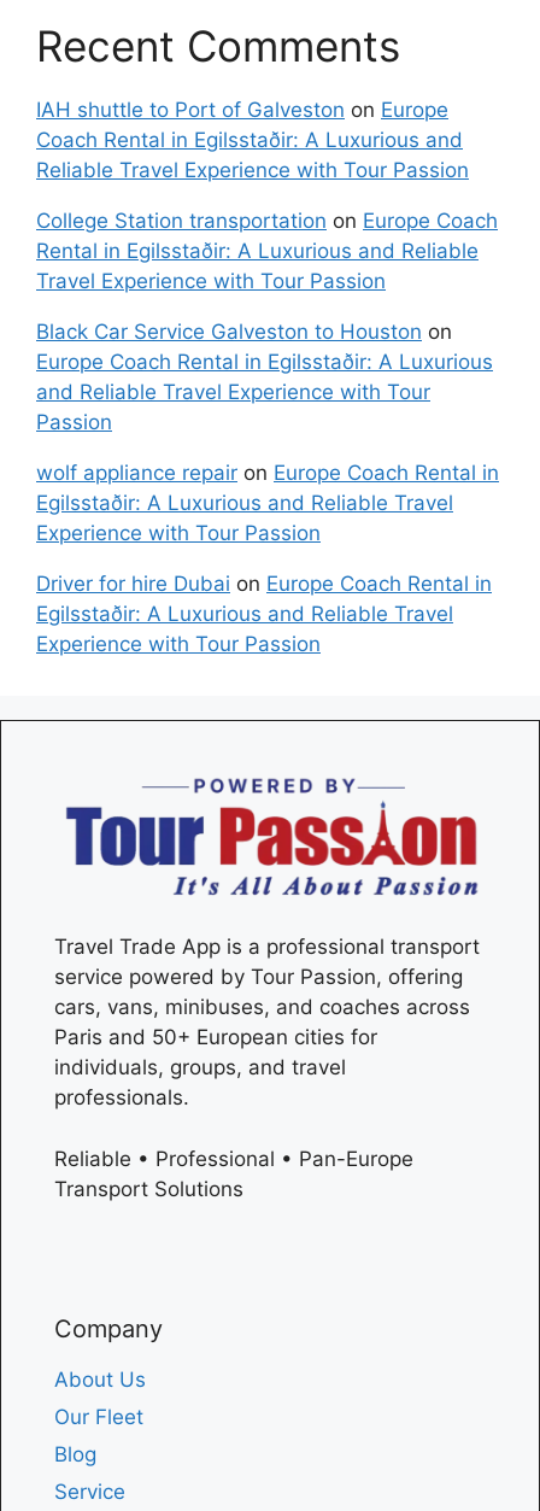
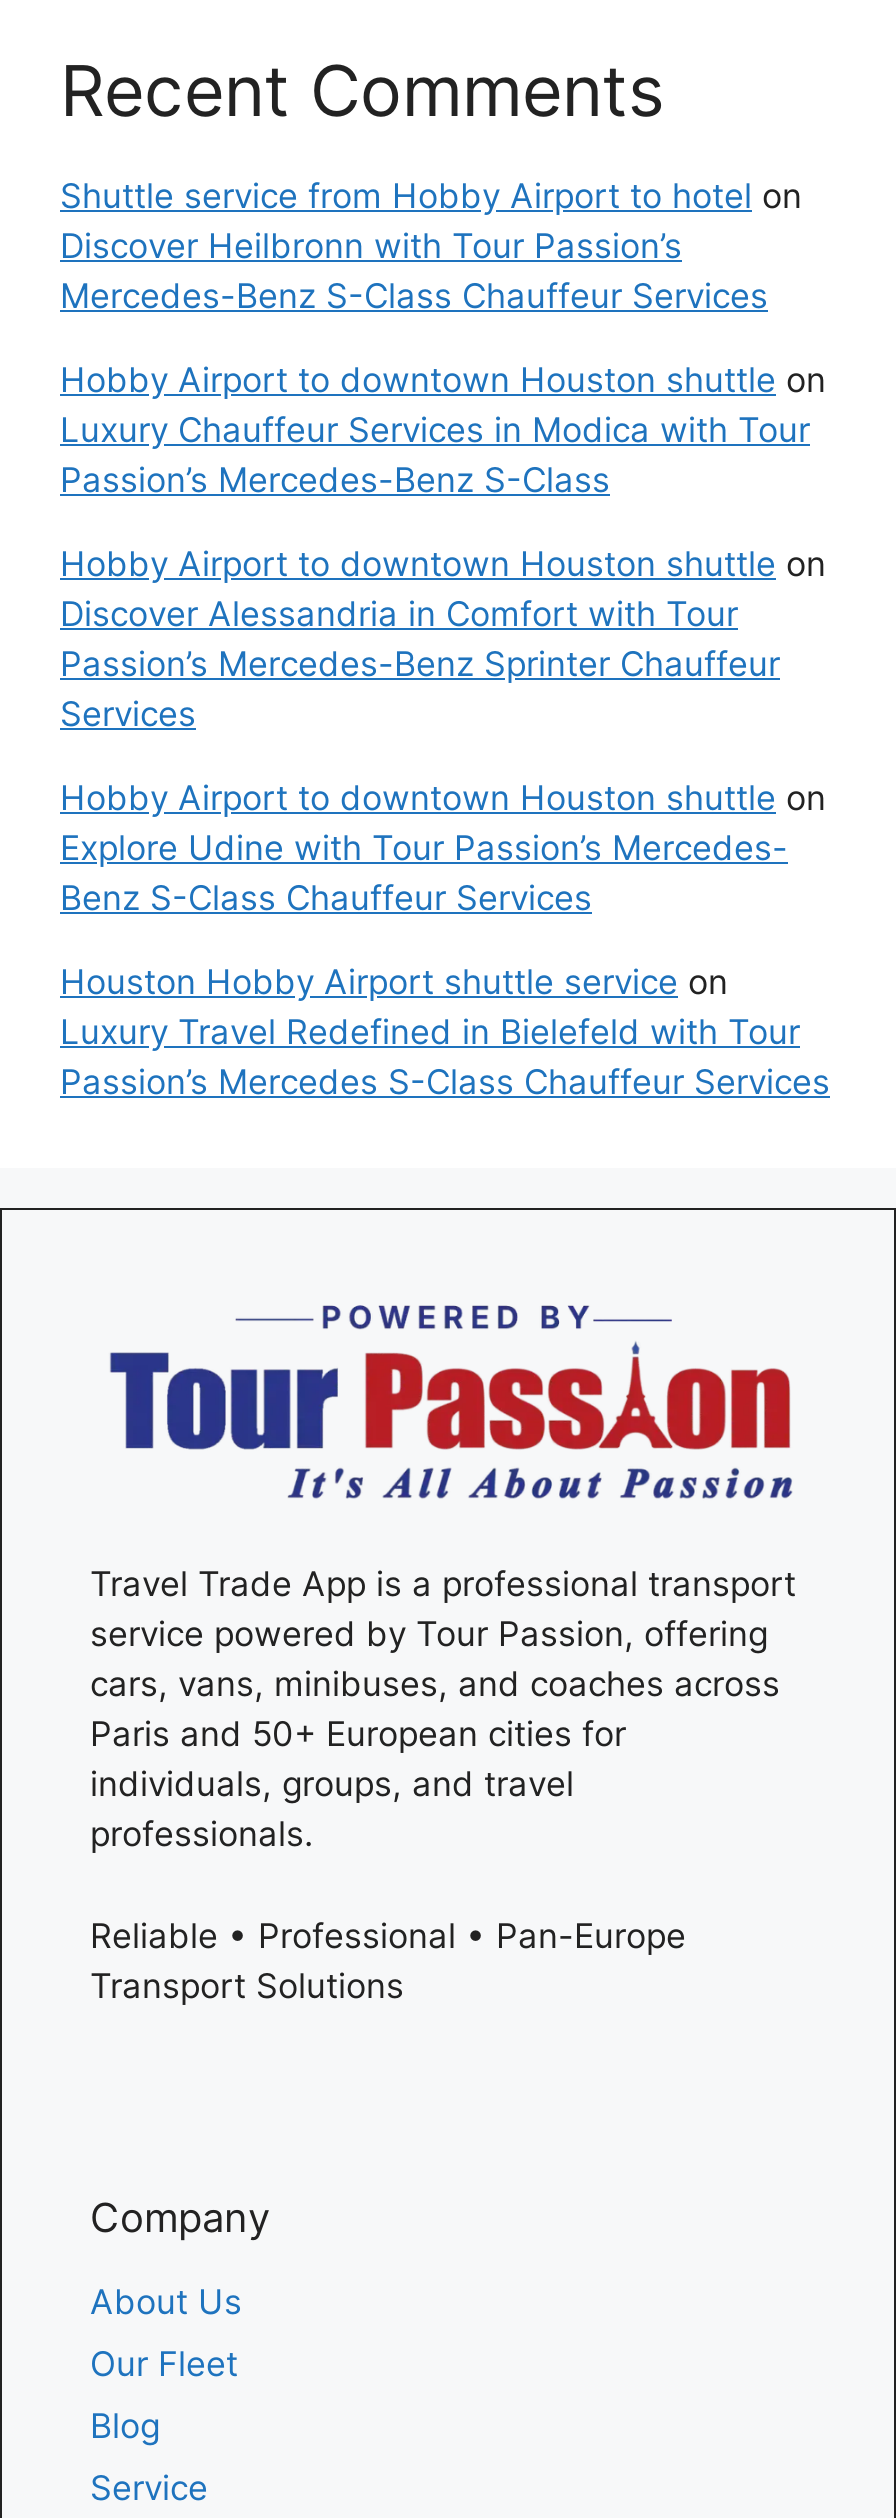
- IAH shuttle to Port of Galveston on Europe
- Coach Rental in Egilsstaðir: A Luxurious and
- Reliable Travel Experience with Tour Passion
+ Shuttle service from Hobby Airport to hotel on
+ Discover Heilbronn with Tour Passion’s
+ Mercedes-Benz S-Class Chauffeur Services

- College Station transportation on Europe Coach
- Rental in Egilsstaðir: A Luxurious and Reliable
- Travel Experience with Tour Passion
+ Hobby Airport to downtown Houston shuttle on
+ Luxury Chauffeur Services in Modica with Tour
+ Passion’s Mercedes-Benz S-Class

- Black Car Service Galveston to Houston on
- Europe Coach Rental in Egilsstaðir: A Luxurious
- and Reliable Travel Experience with Tour
- Passion
+ Hobby Airport to downtown Houston shuttle on
+ Discover Alessandria in Comfort with Tour
+ Passion’s Mercedes-Benz Sprinter Chauffeur
+ Services

- wolf appliance repair on Europe Coach Rental in
- Egilsstaðir: A Luxurious and Reliable Travel
- Experience with Tour Passion
+ Hobby Airport to downtown Houston shuttle on
+ Explore Udine with Tour Passion’s Mercedes-
+ Benz S-Class Chauffeur Services

- Driver for hire Dubai on Europe Coach Rental in
- Egilsstaðir: A Luxurious and Reliable Travel
- Experience with Tour Passion
+ Houston Hobby Airport shuttle service on
+ Luxury Travel Redefined in Bielefeld with Tour
+ Passion’s Mercedes S-Class Chauffeur Services
